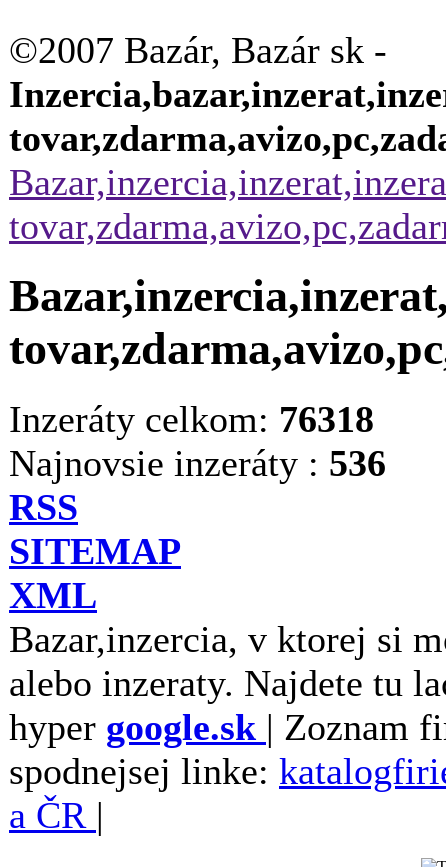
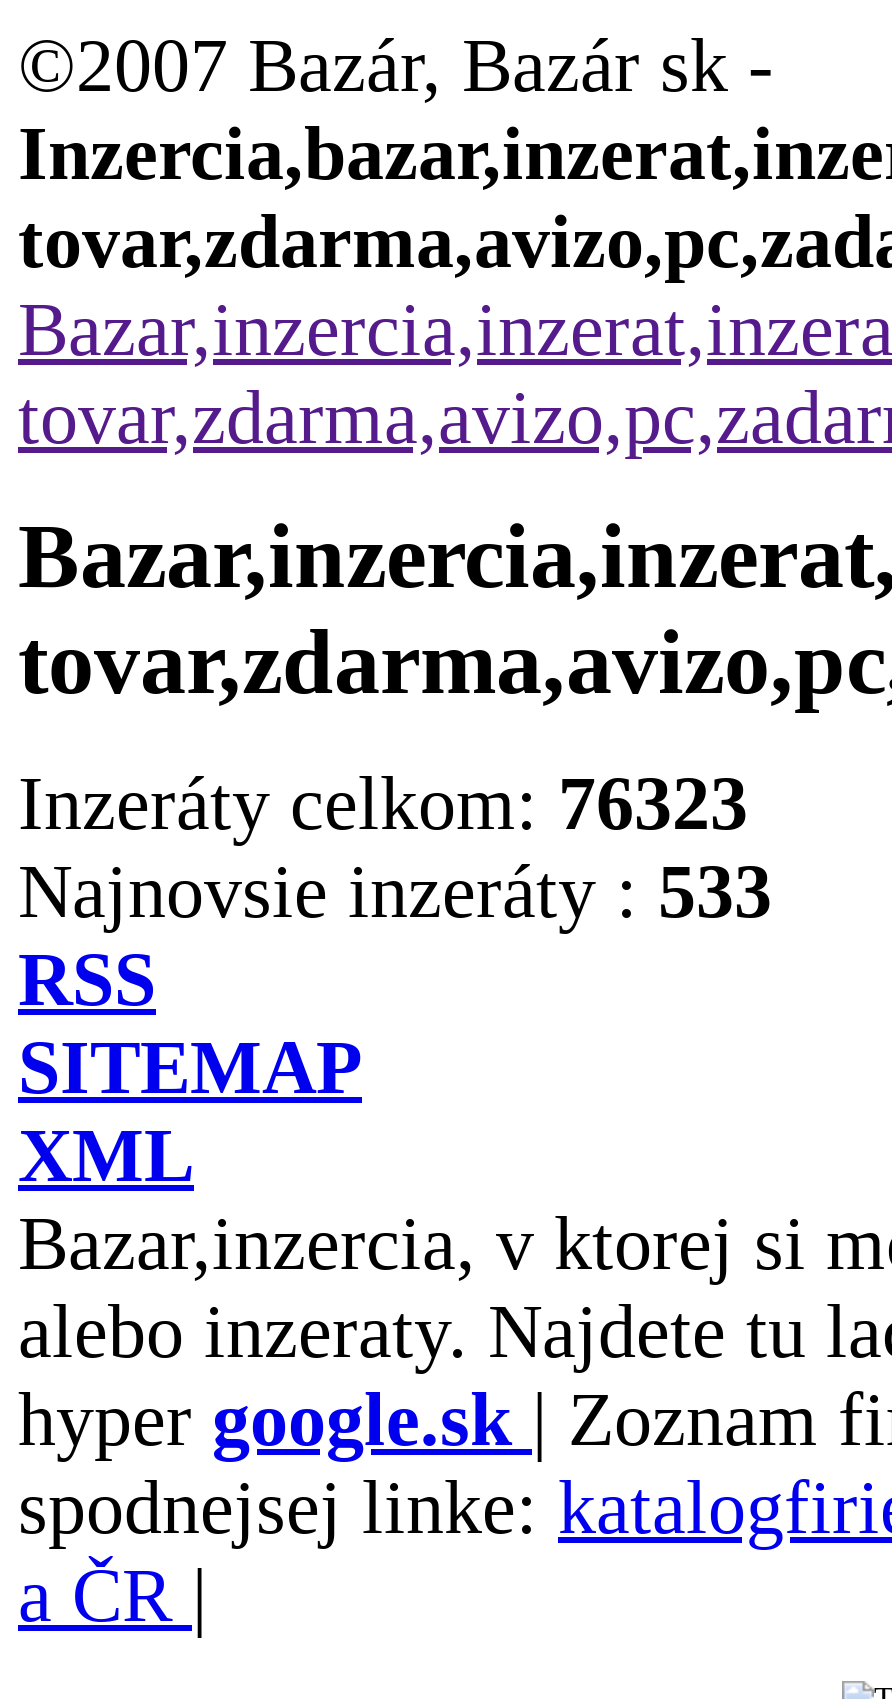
- Inzeráty celkom: 76318
+ Inzeráty celkom: 76323

- Najnovsie inzeráty : 536
+ Najnovsie inzeráty : 533
